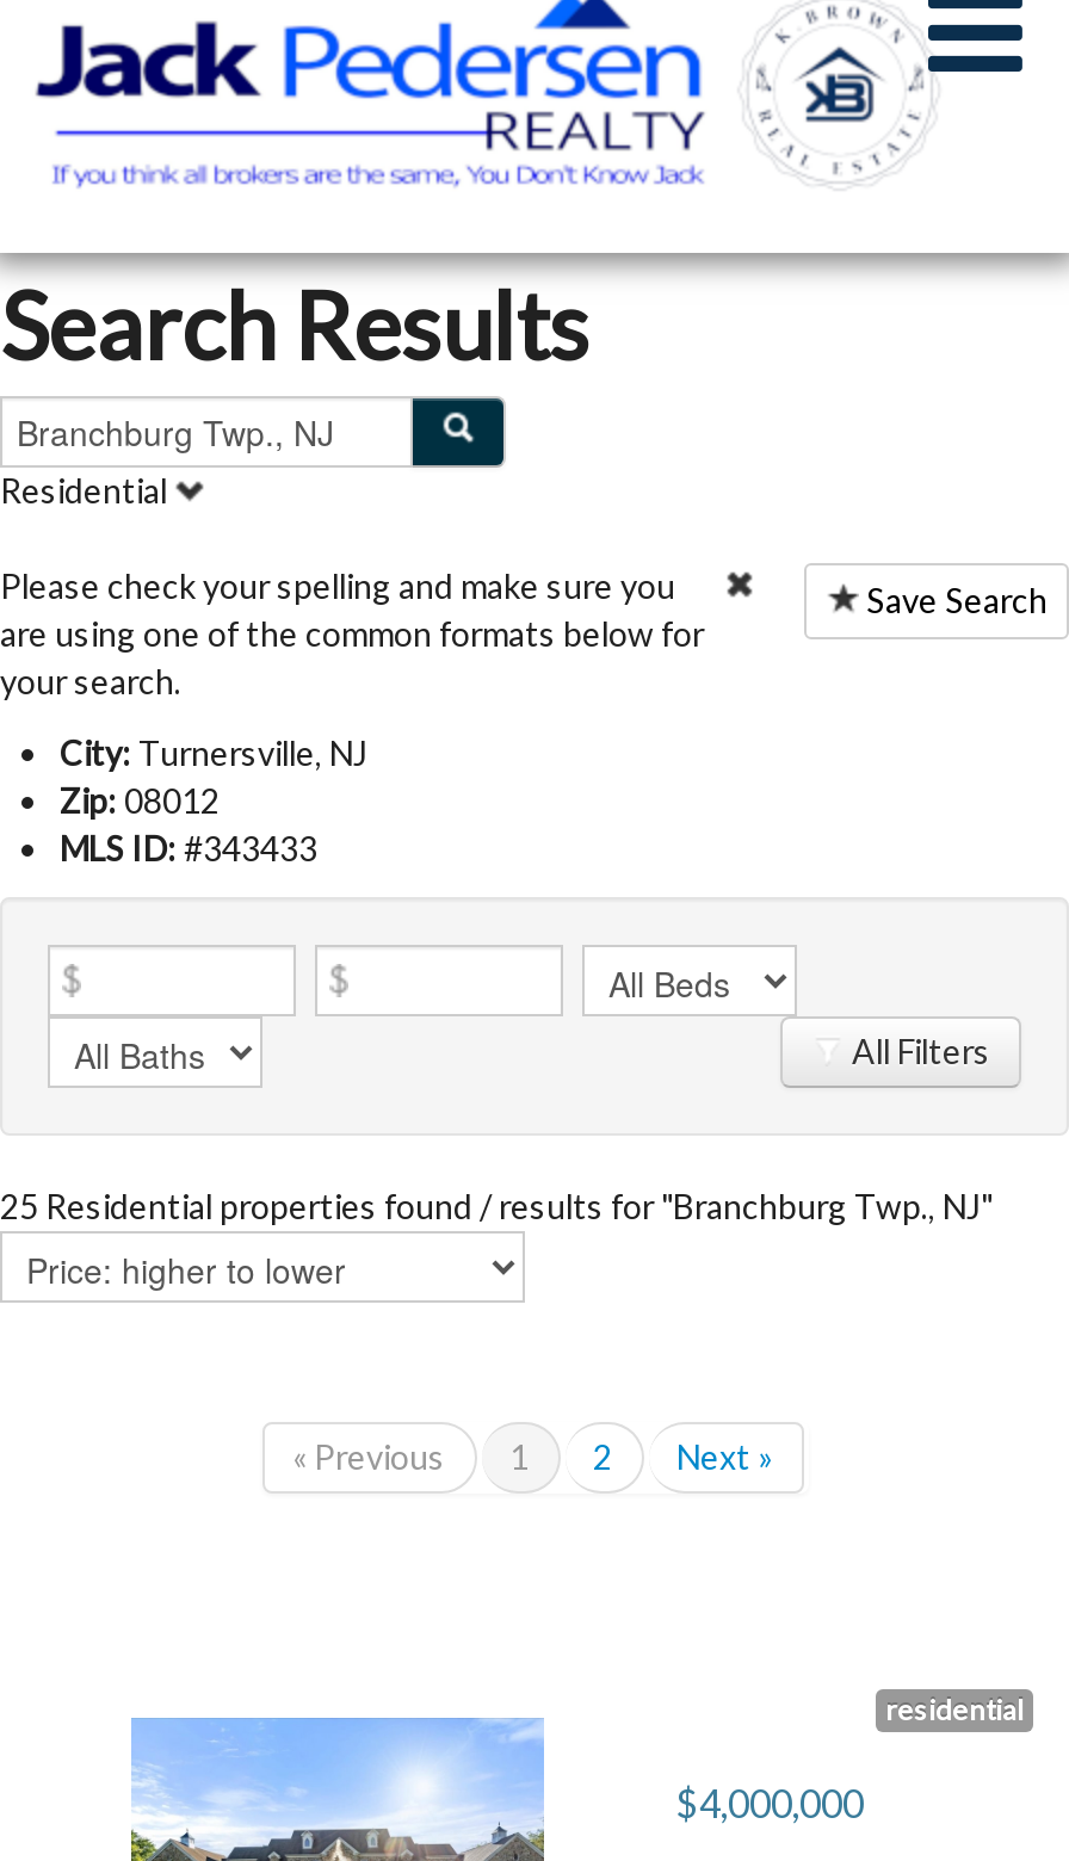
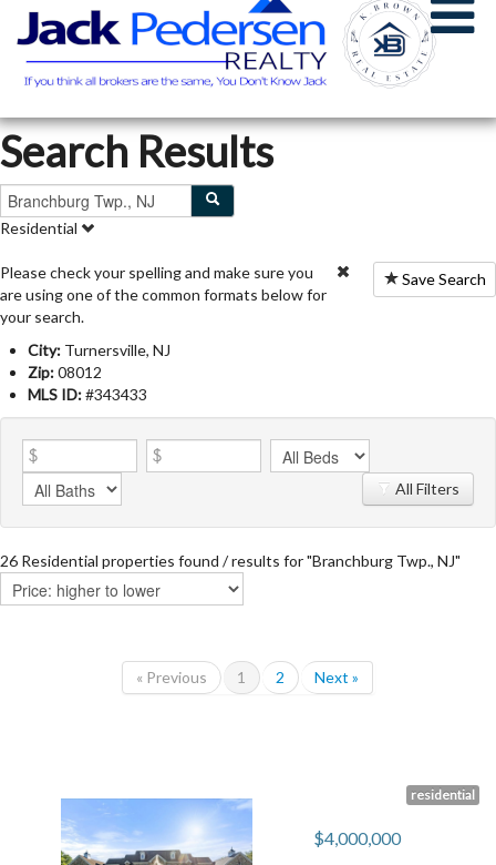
- 25 Residential properties found / results for "Branchburg Twp., NJ"
+ 26 Residential properties found / results for "Branchburg Twp., NJ"
